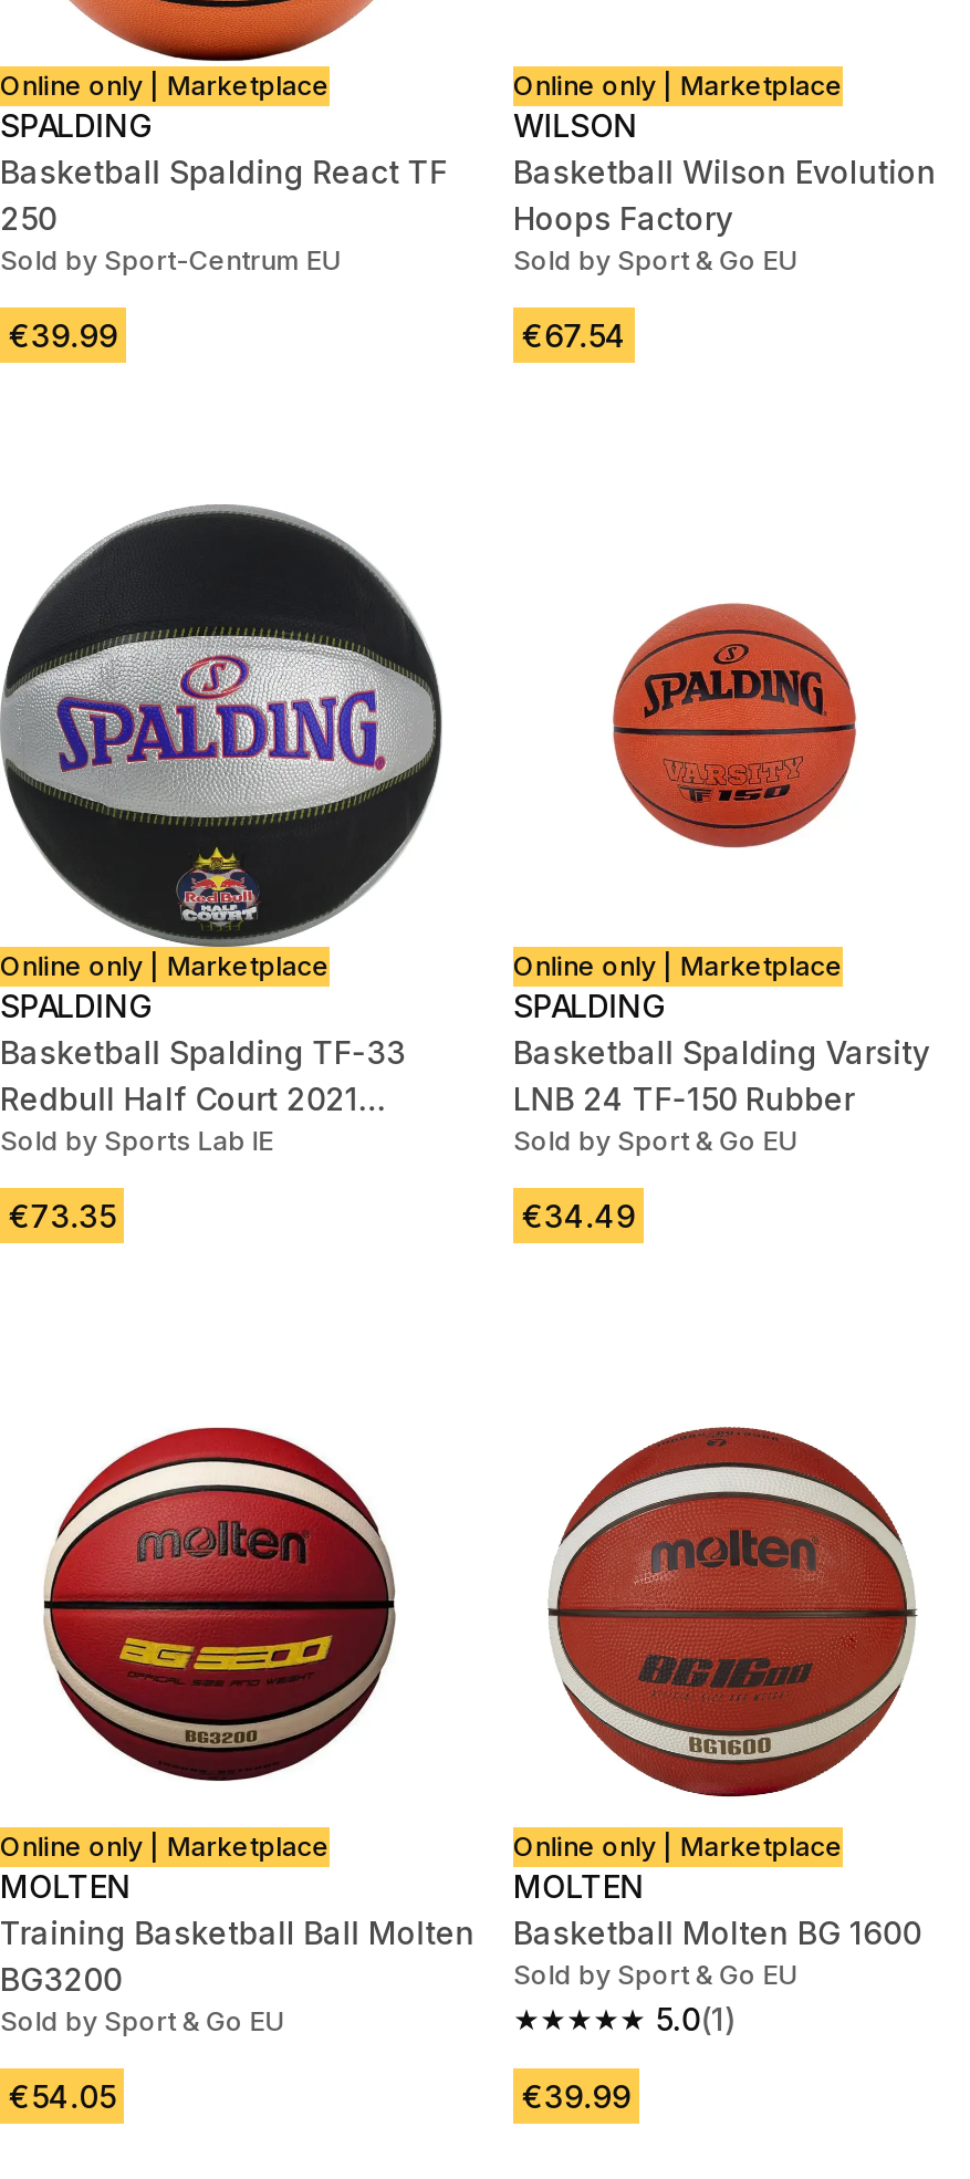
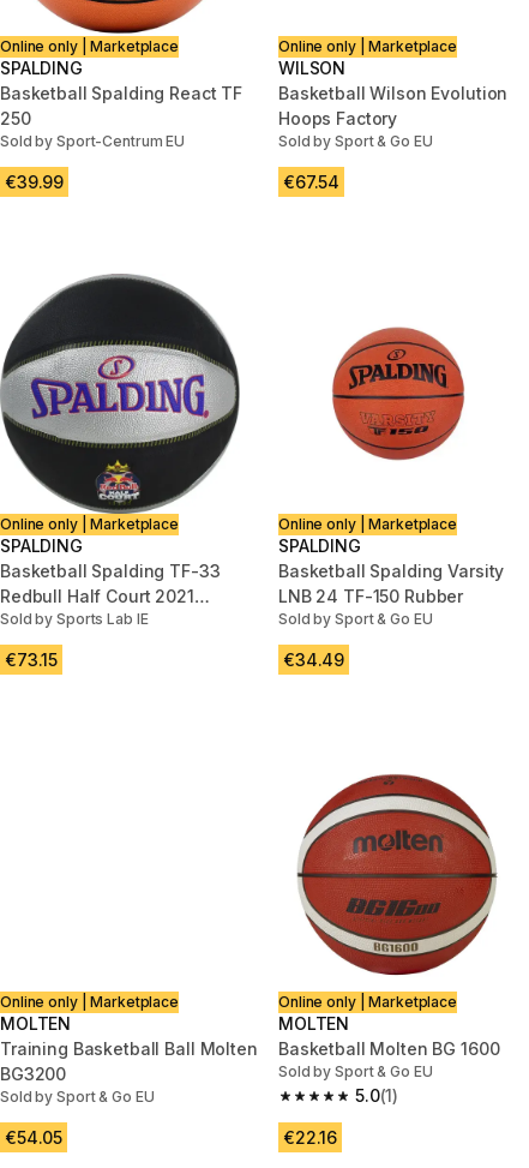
- €73.35
+ €73.15

- [image]

- €39.99
+ €22.16
